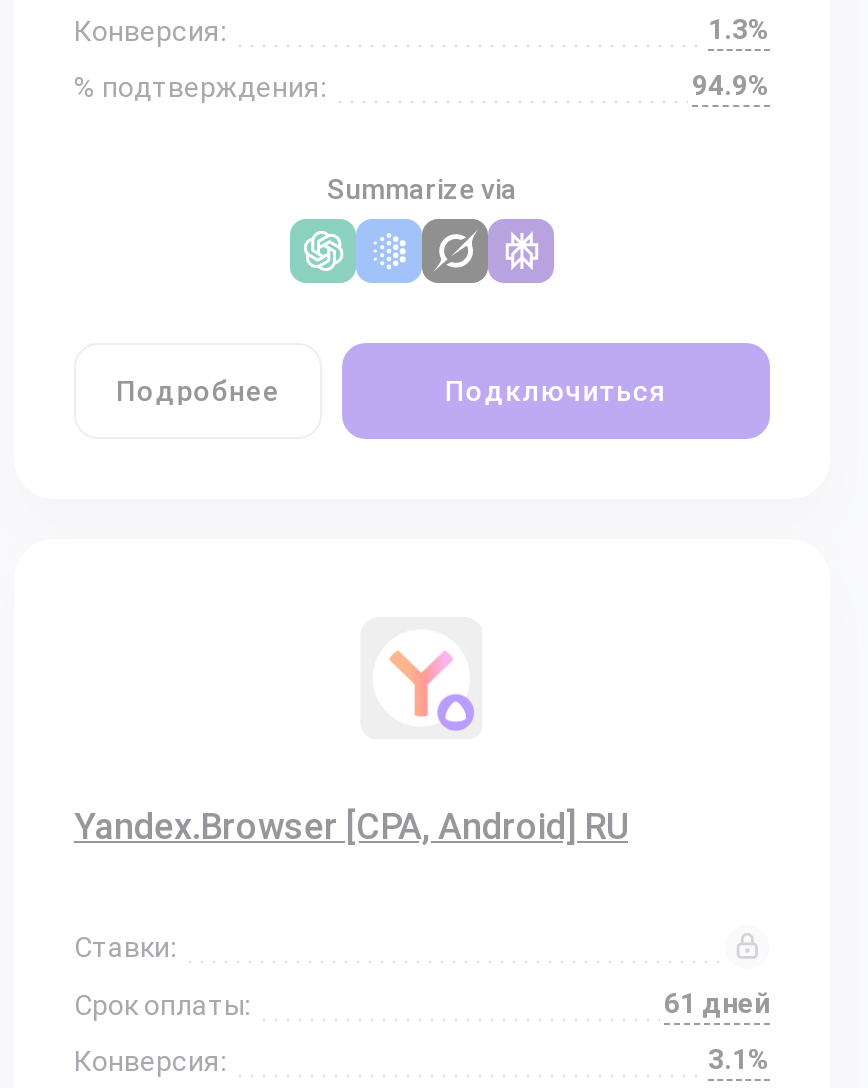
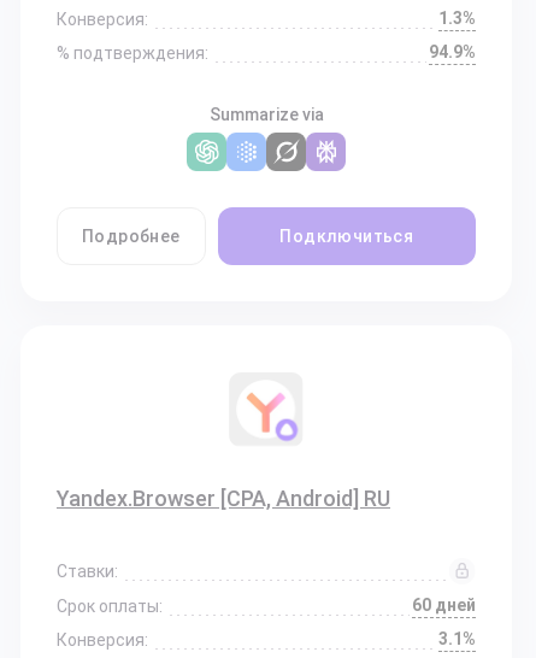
- 61 дней
+ 60 дней
